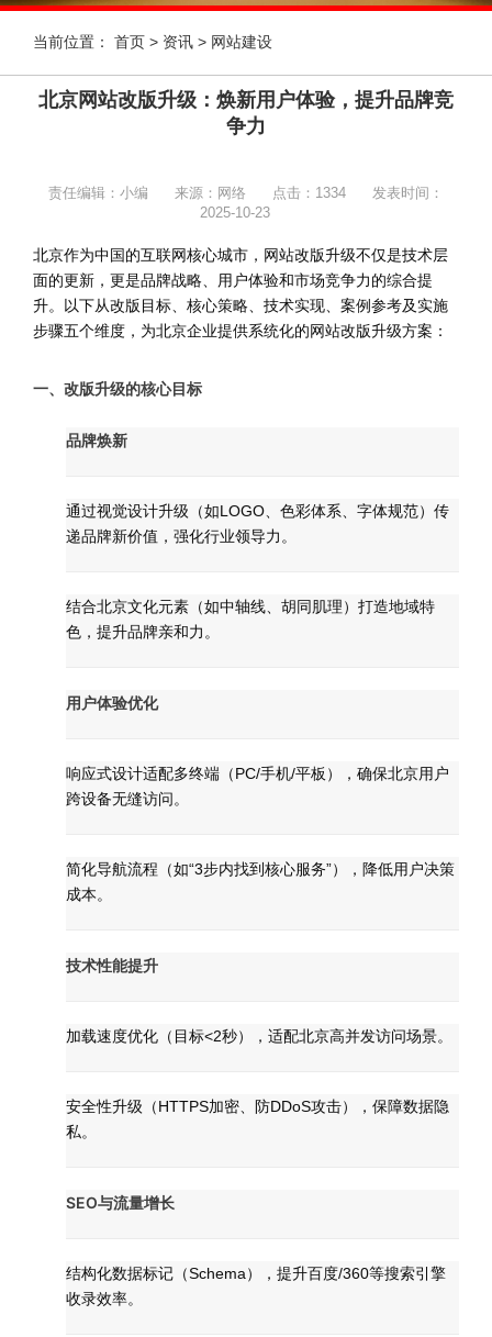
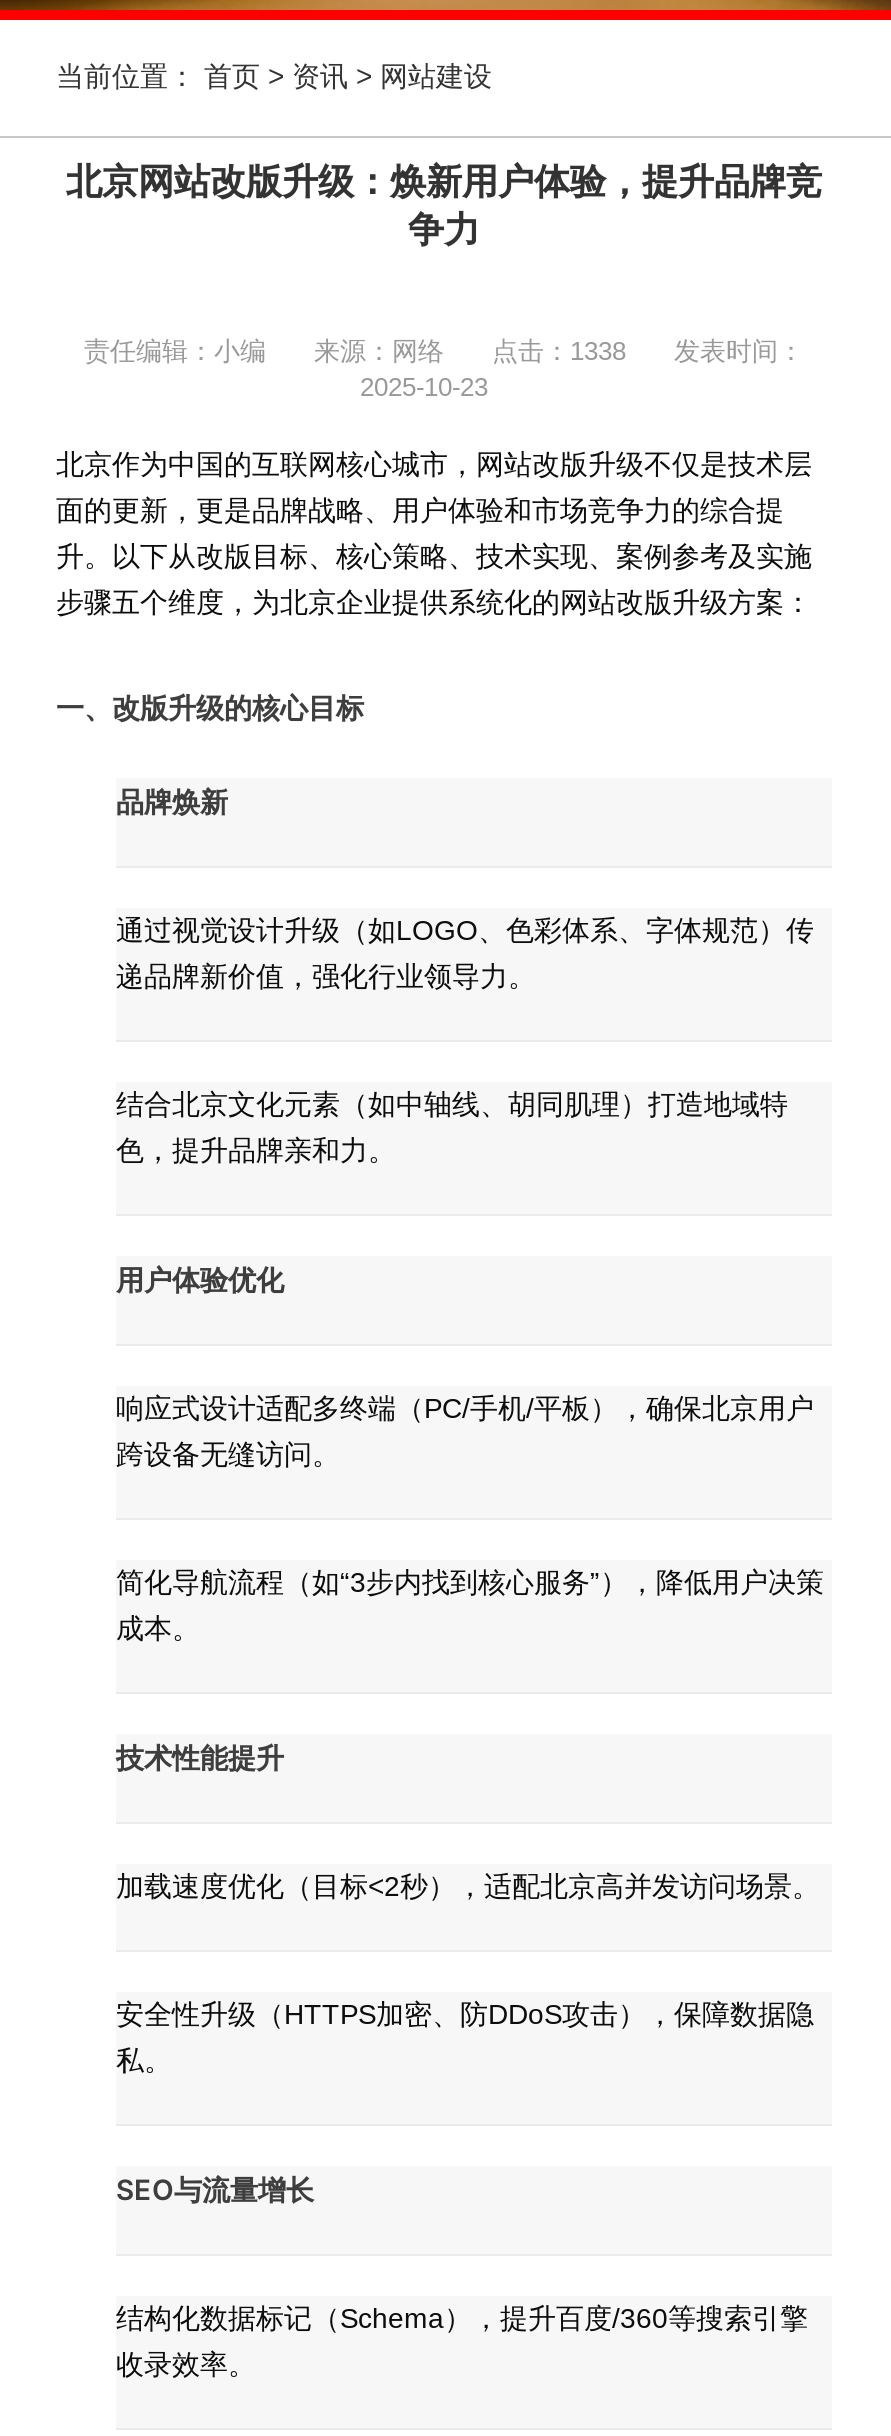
- 责任编辑：小编 来源：网络 点击：1334 发表时间：
+ 责任编辑：小编 来源：网络 点击：1338 发表时间：
